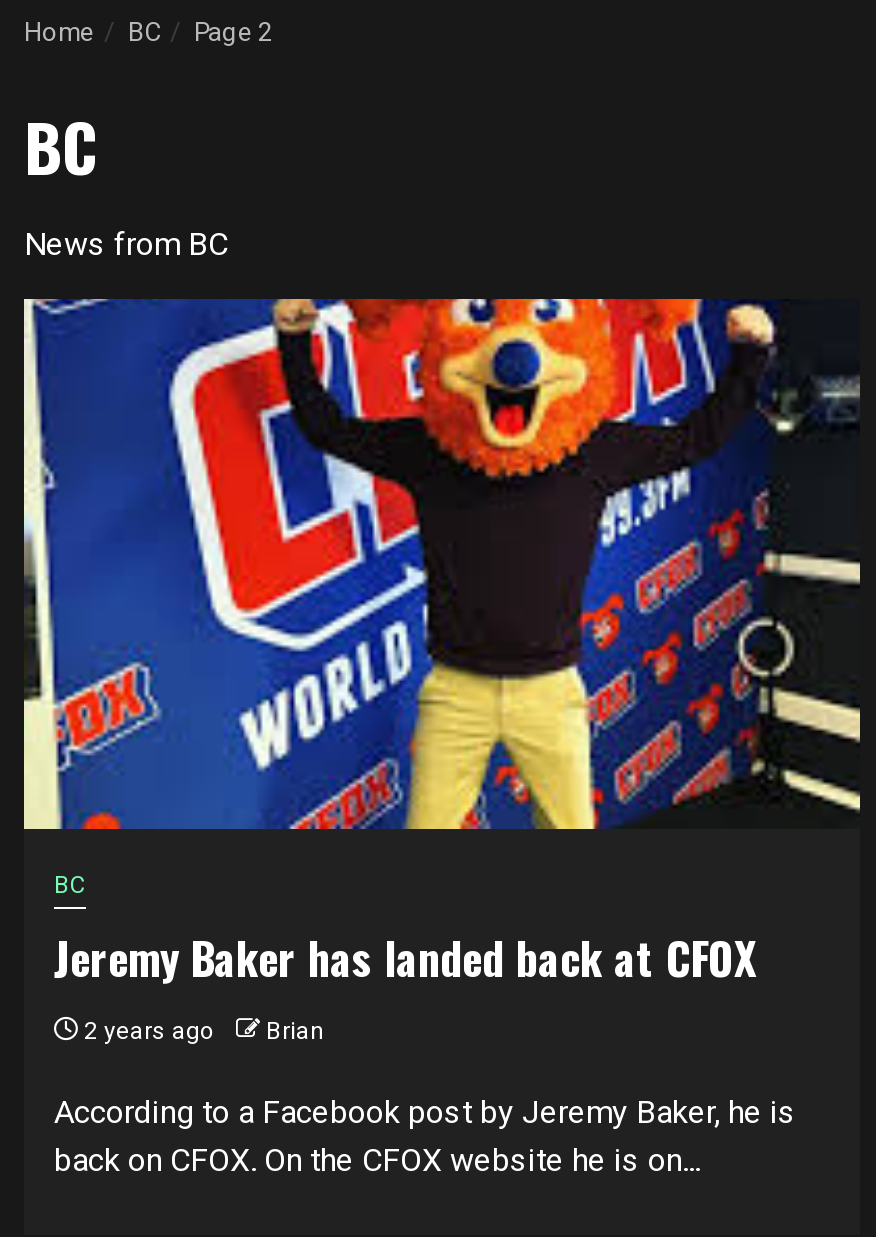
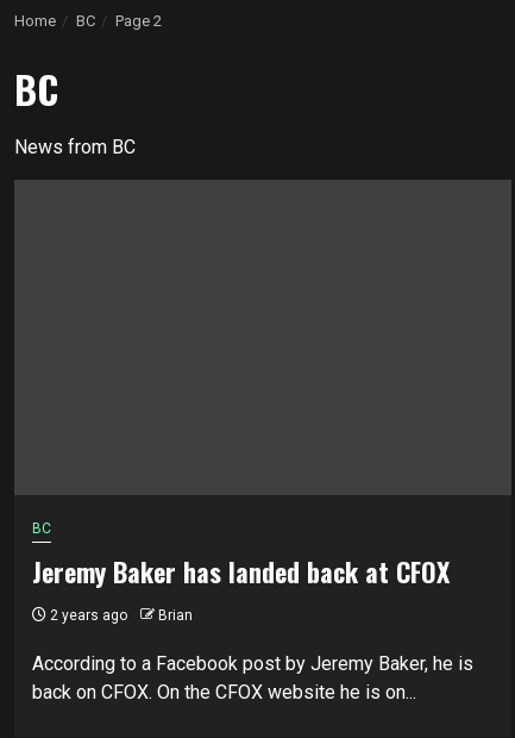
- [image]
